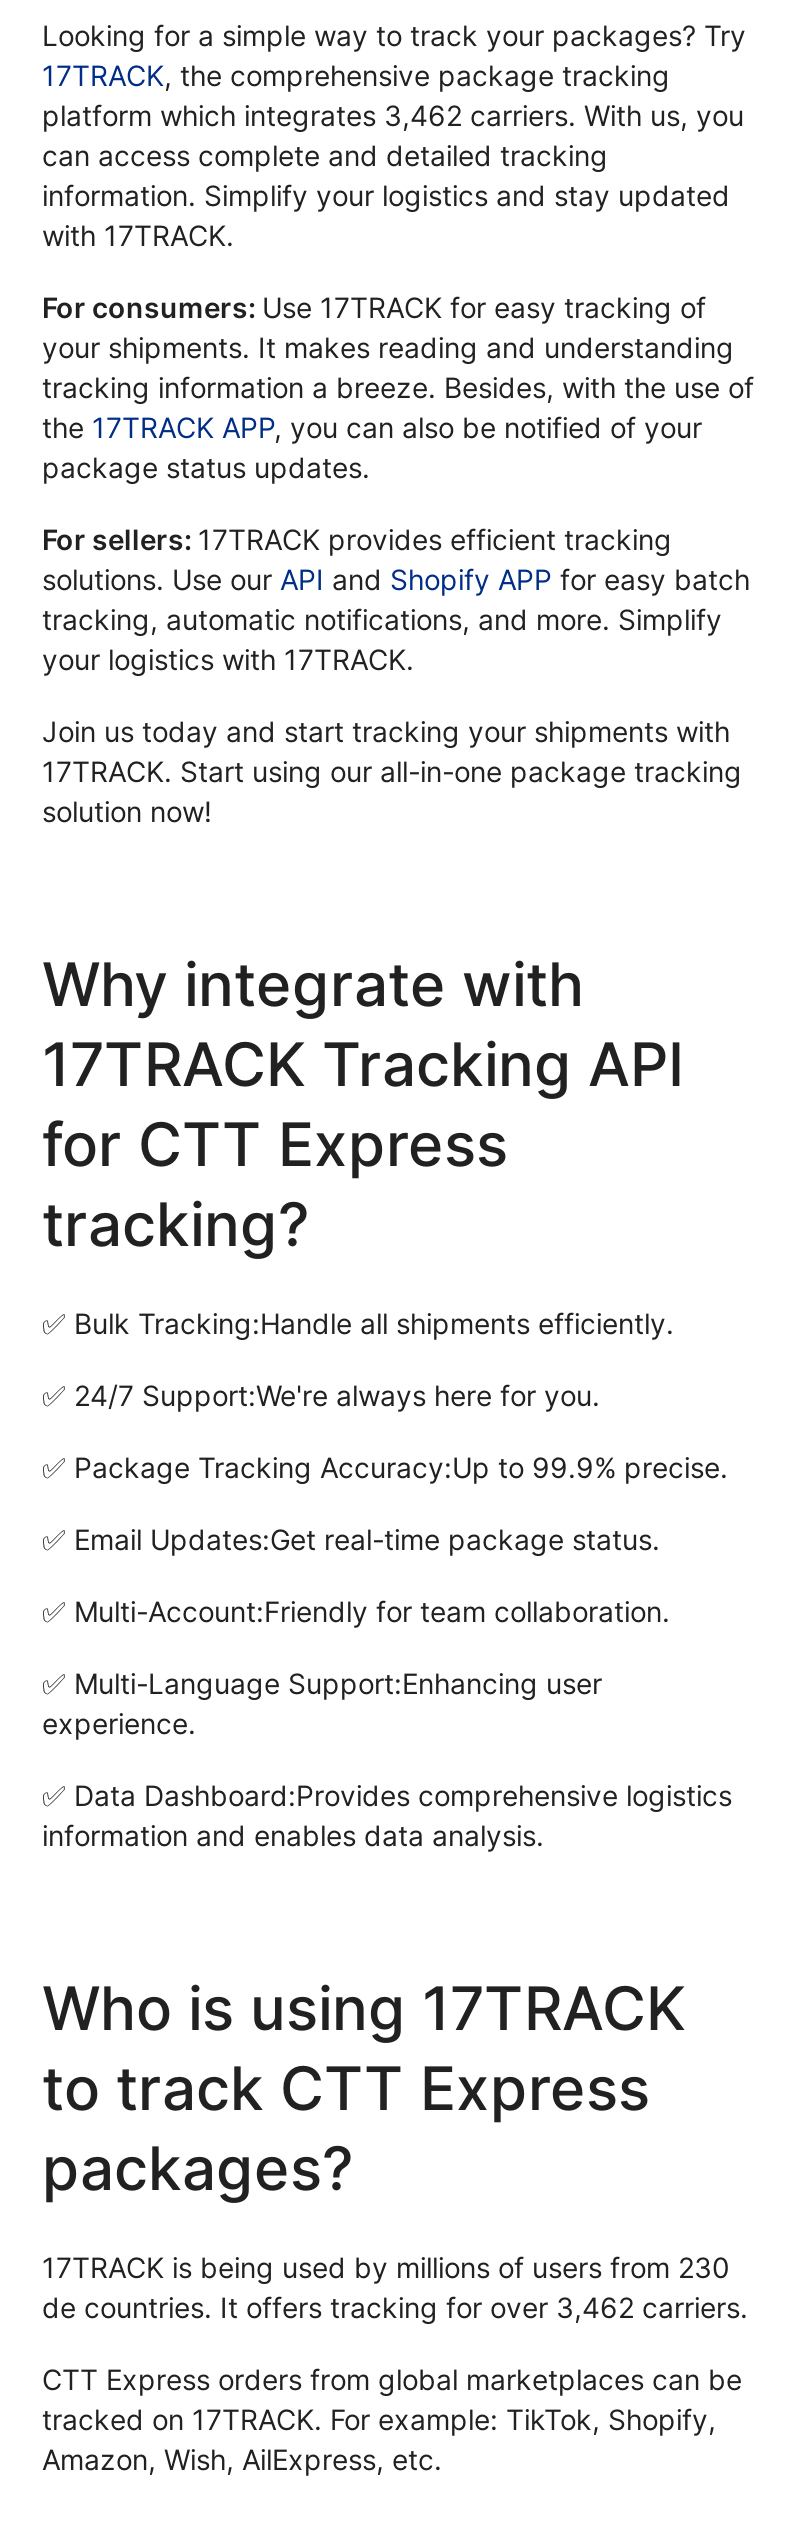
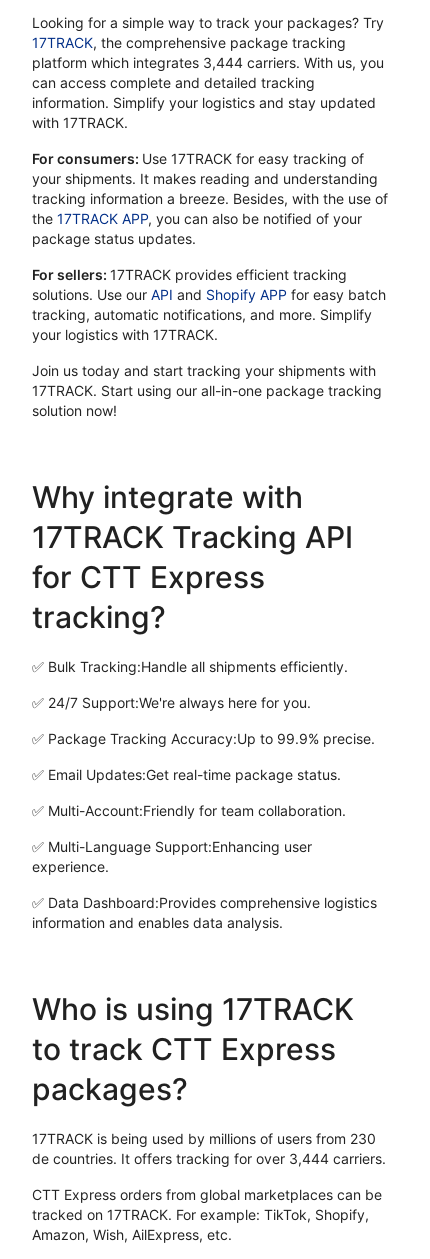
- platform which integrates 3,462 carriers. With us, you
+ platform which integrates 3,444 carriers. With us, you

- de countries. It offers tracking for over 3,462 carriers.
+ de countries. It offers tracking for over 3,444 carriers.
